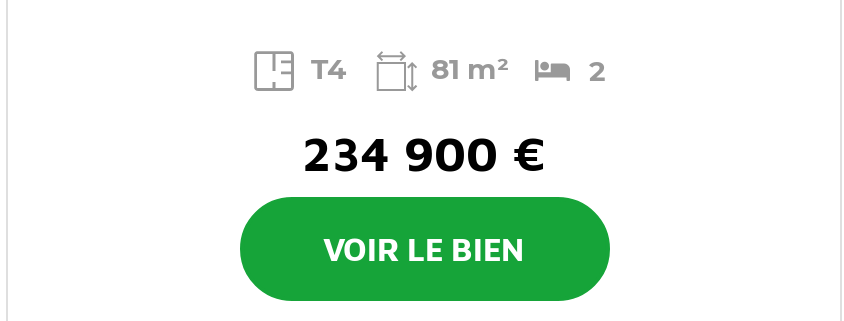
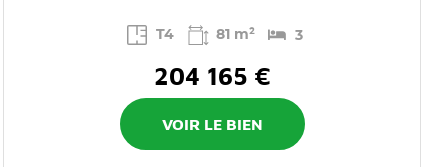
- 2
+ 3

- 234 900 €
+ 204 165 €
